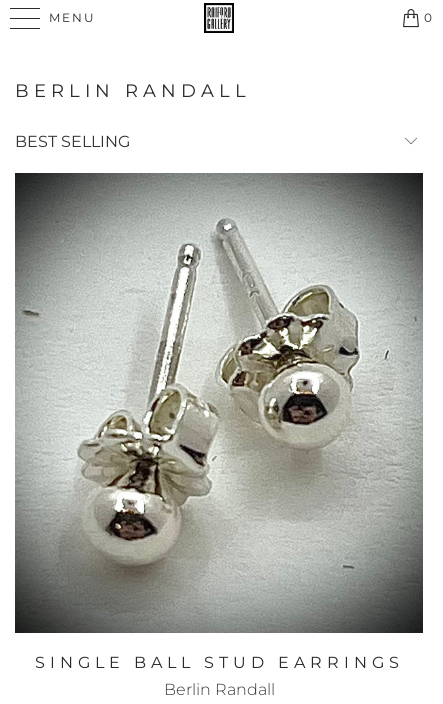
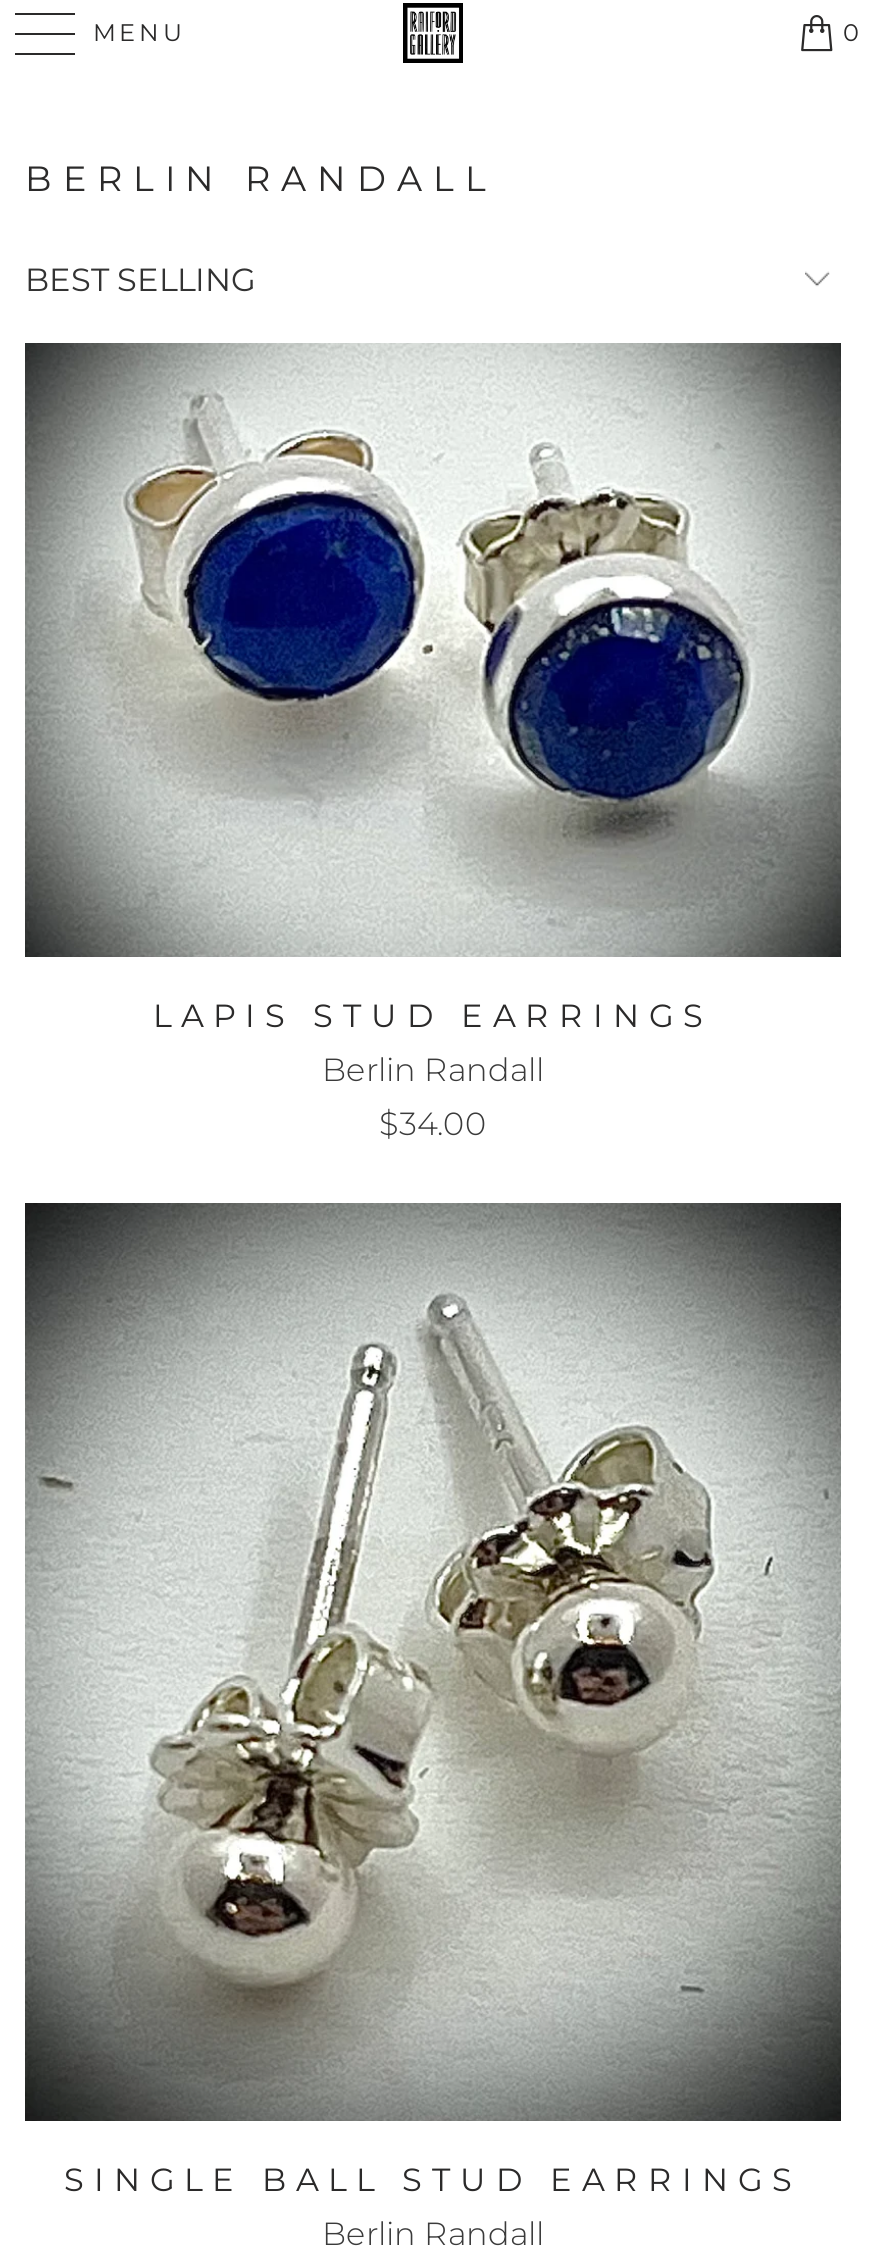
+ [image]
+ LAPIS STUD EARRINGS
+ Berlin Randall
+ $34.00
